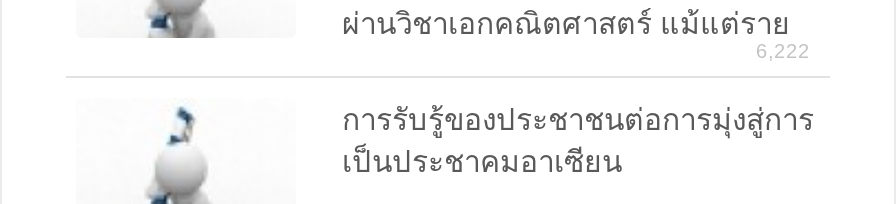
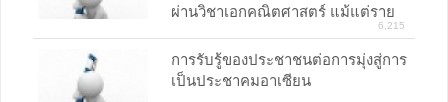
- 6,222
+ 6,215
